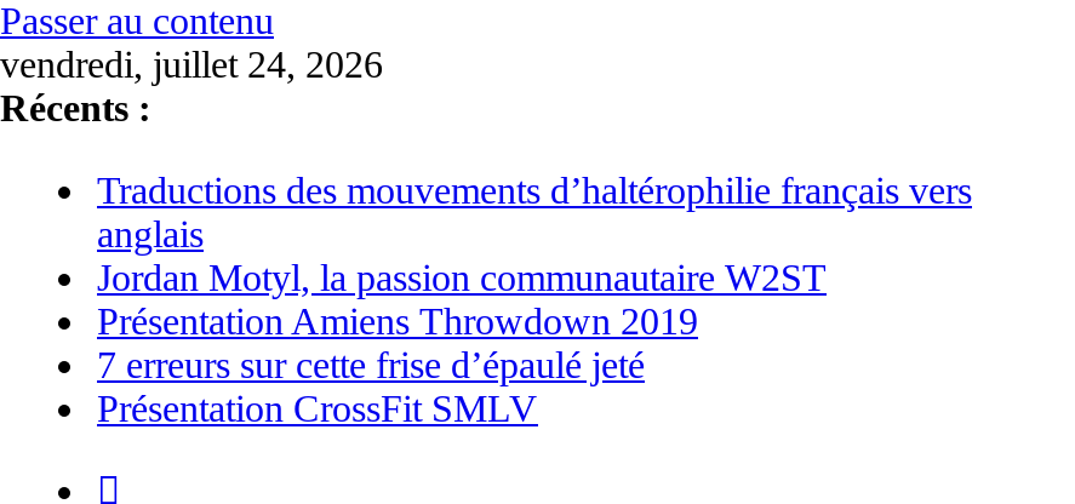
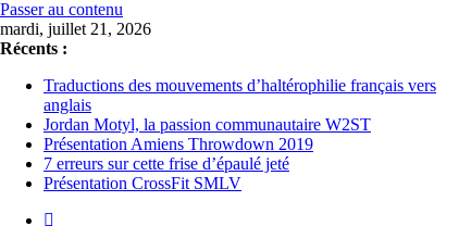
- vendredi, juillet 24, 2026
+ mardi, juillet 21, 2026
